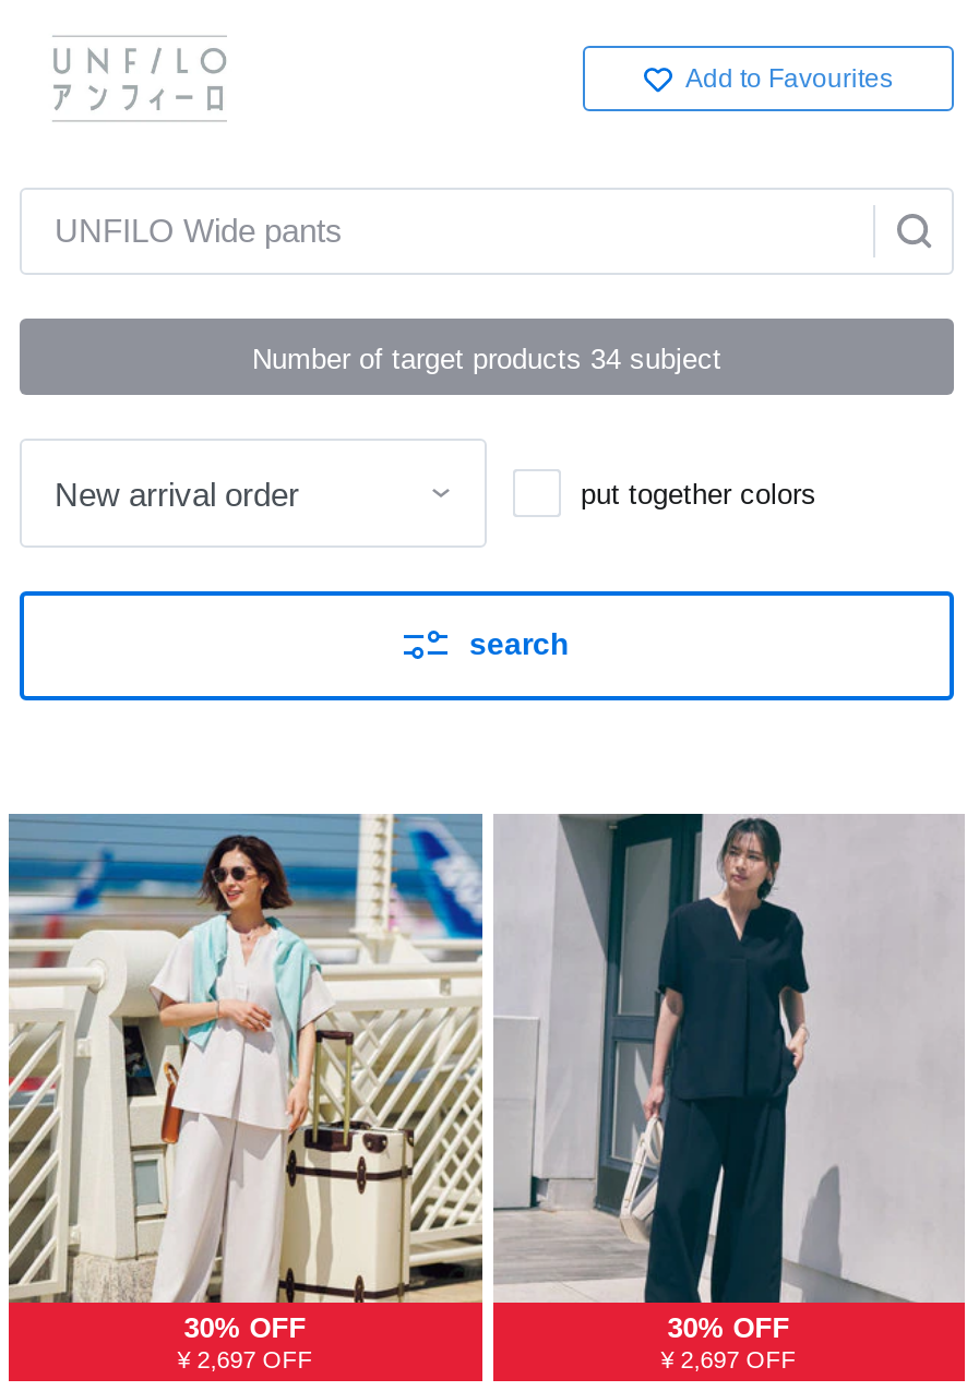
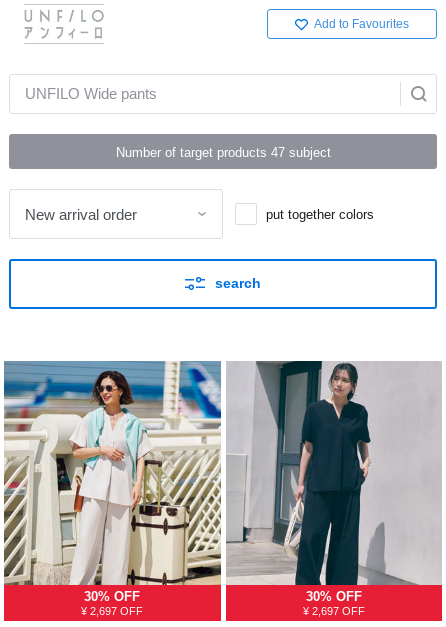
- Number of target products 34 subject
+ Number of target products 47 subject
